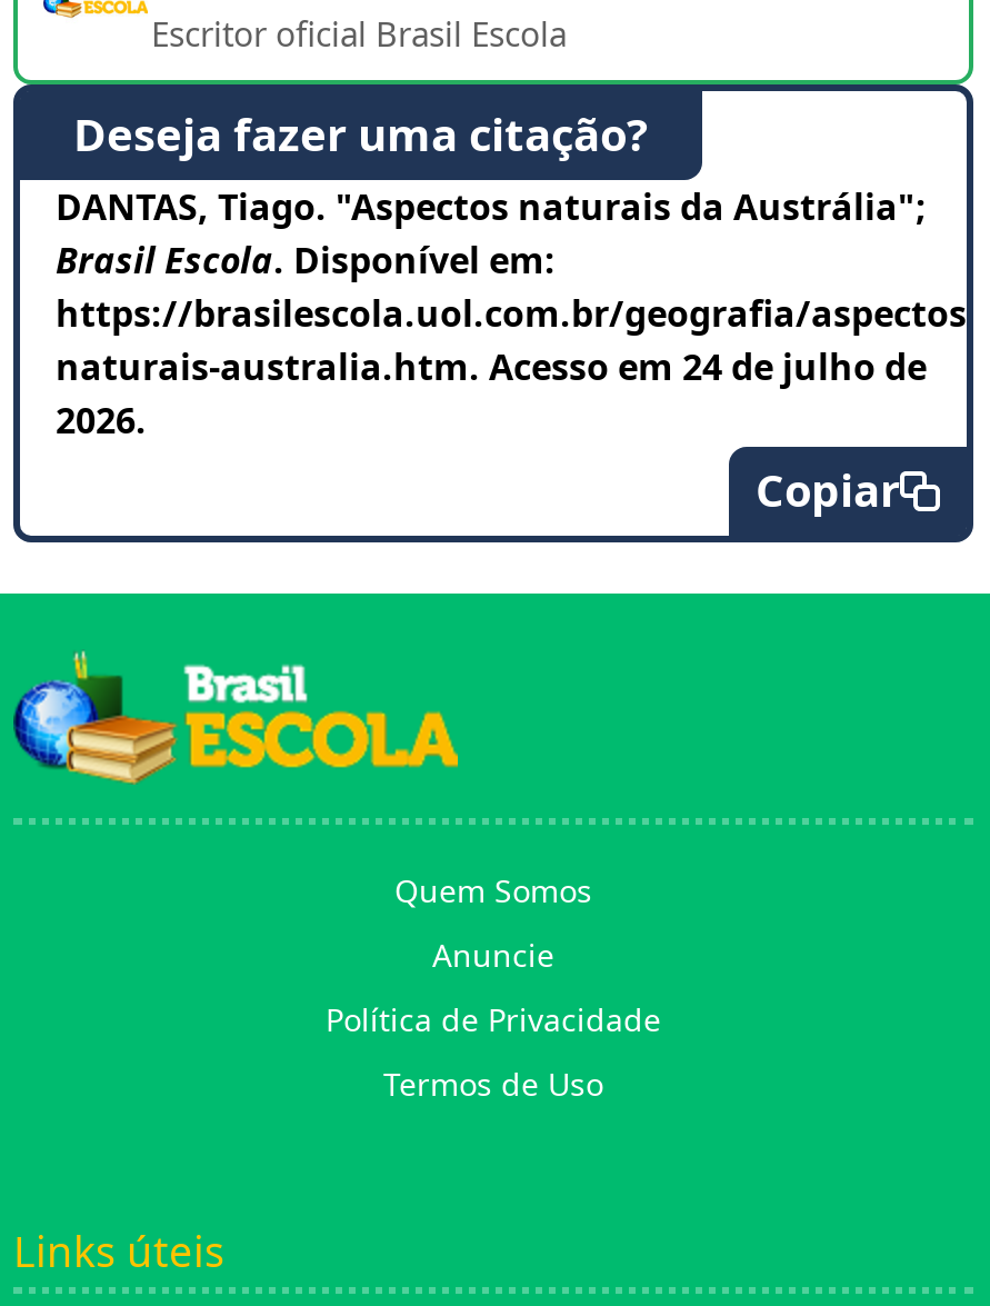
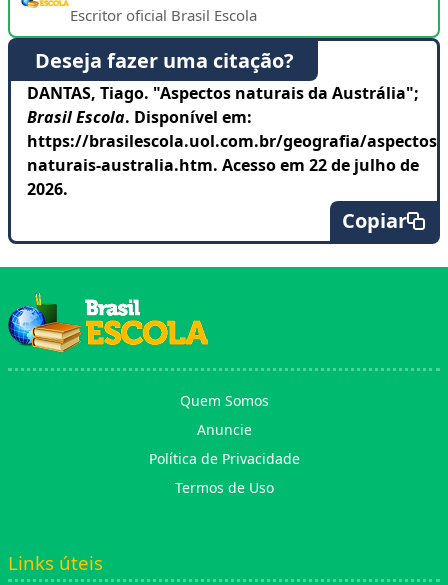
- naturais-australia.htm. Acesso em 24 de julho de
+ naturais-australia.htm. Acesso em 22 de julho de
